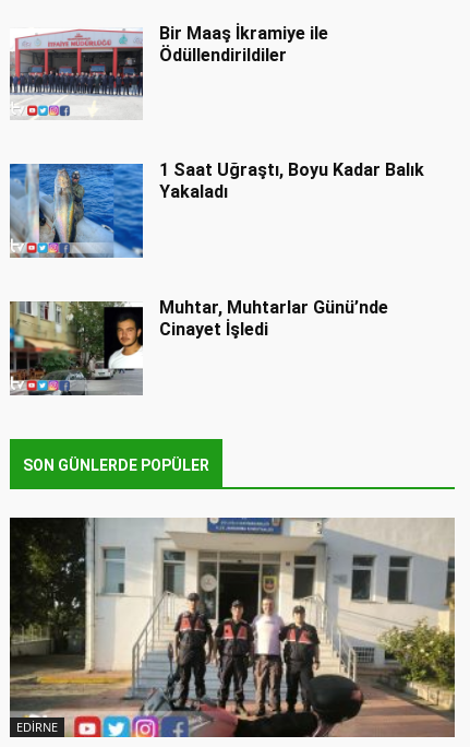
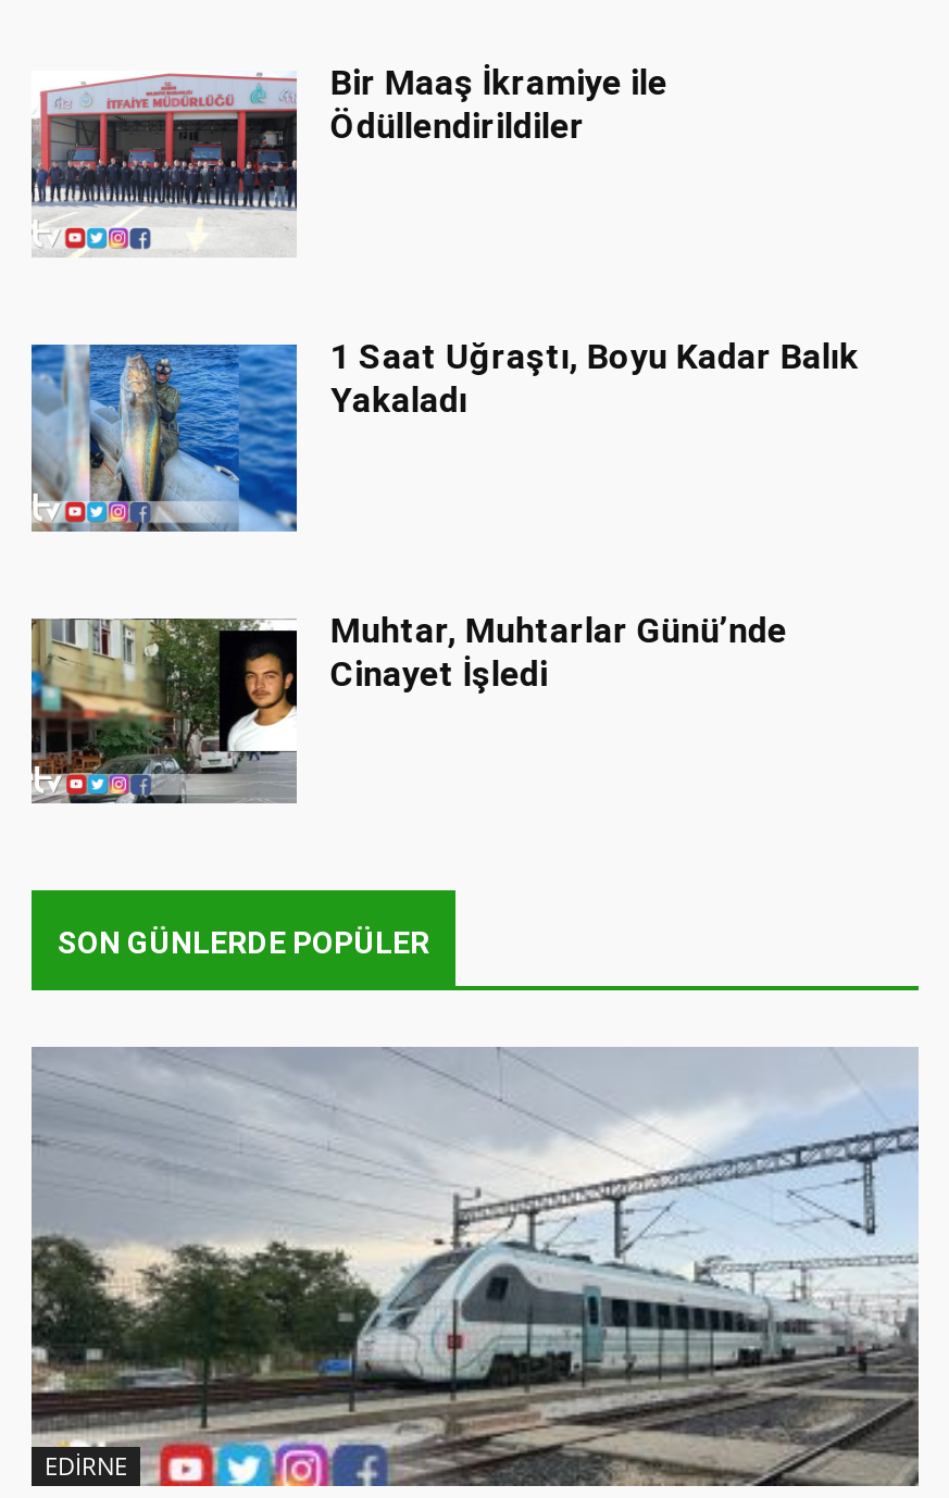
- [image]
+ [image]
